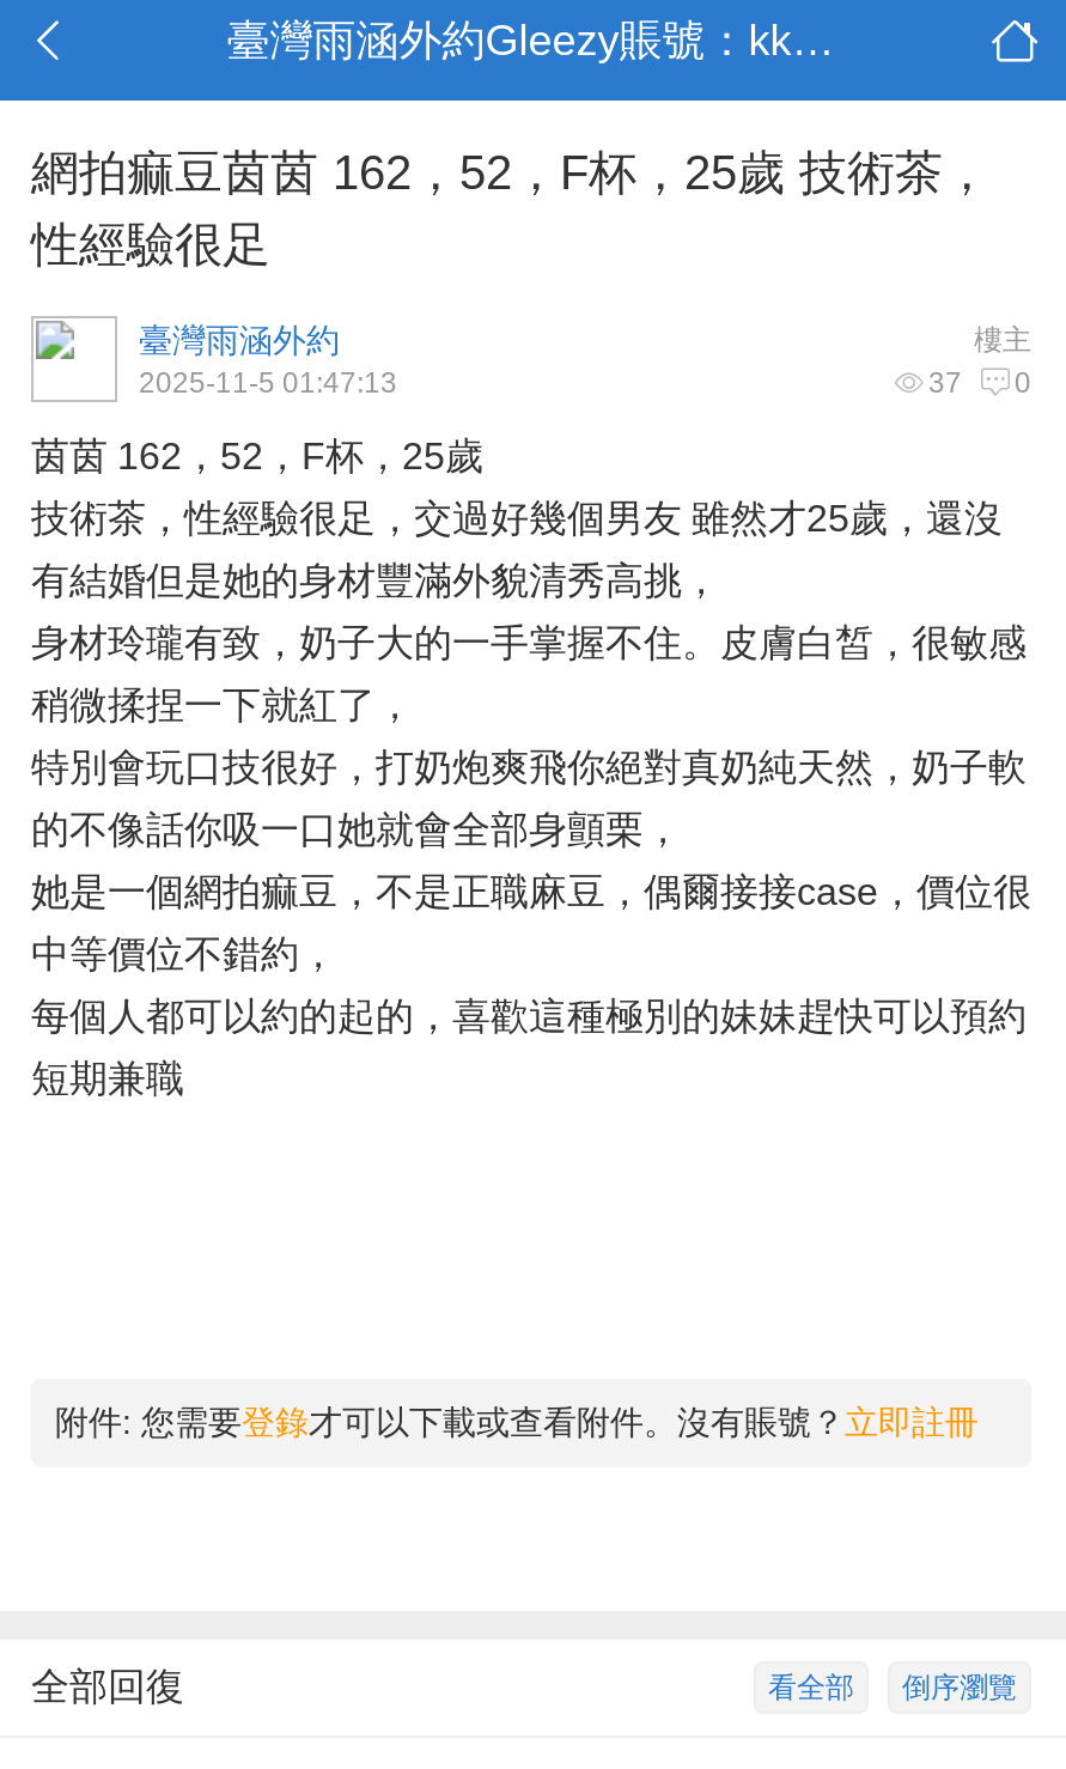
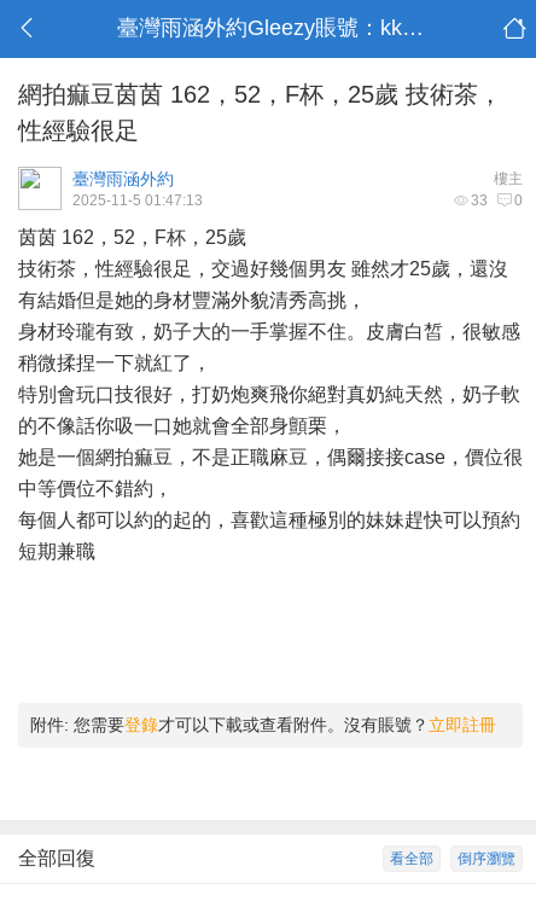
- 37 0
+ 33 0
